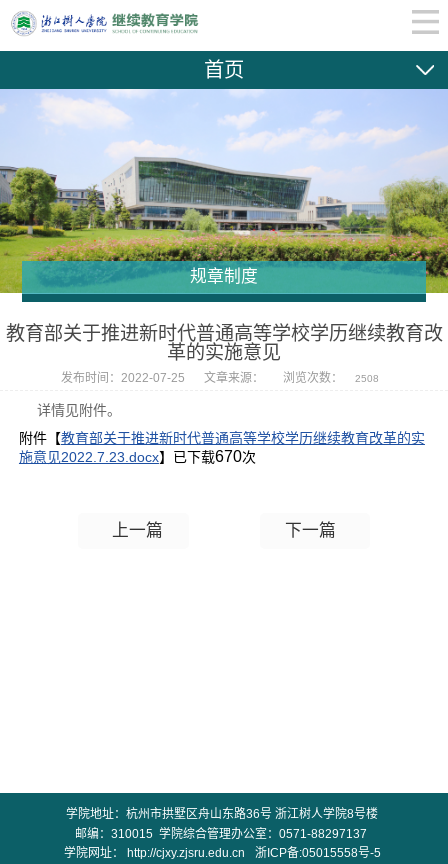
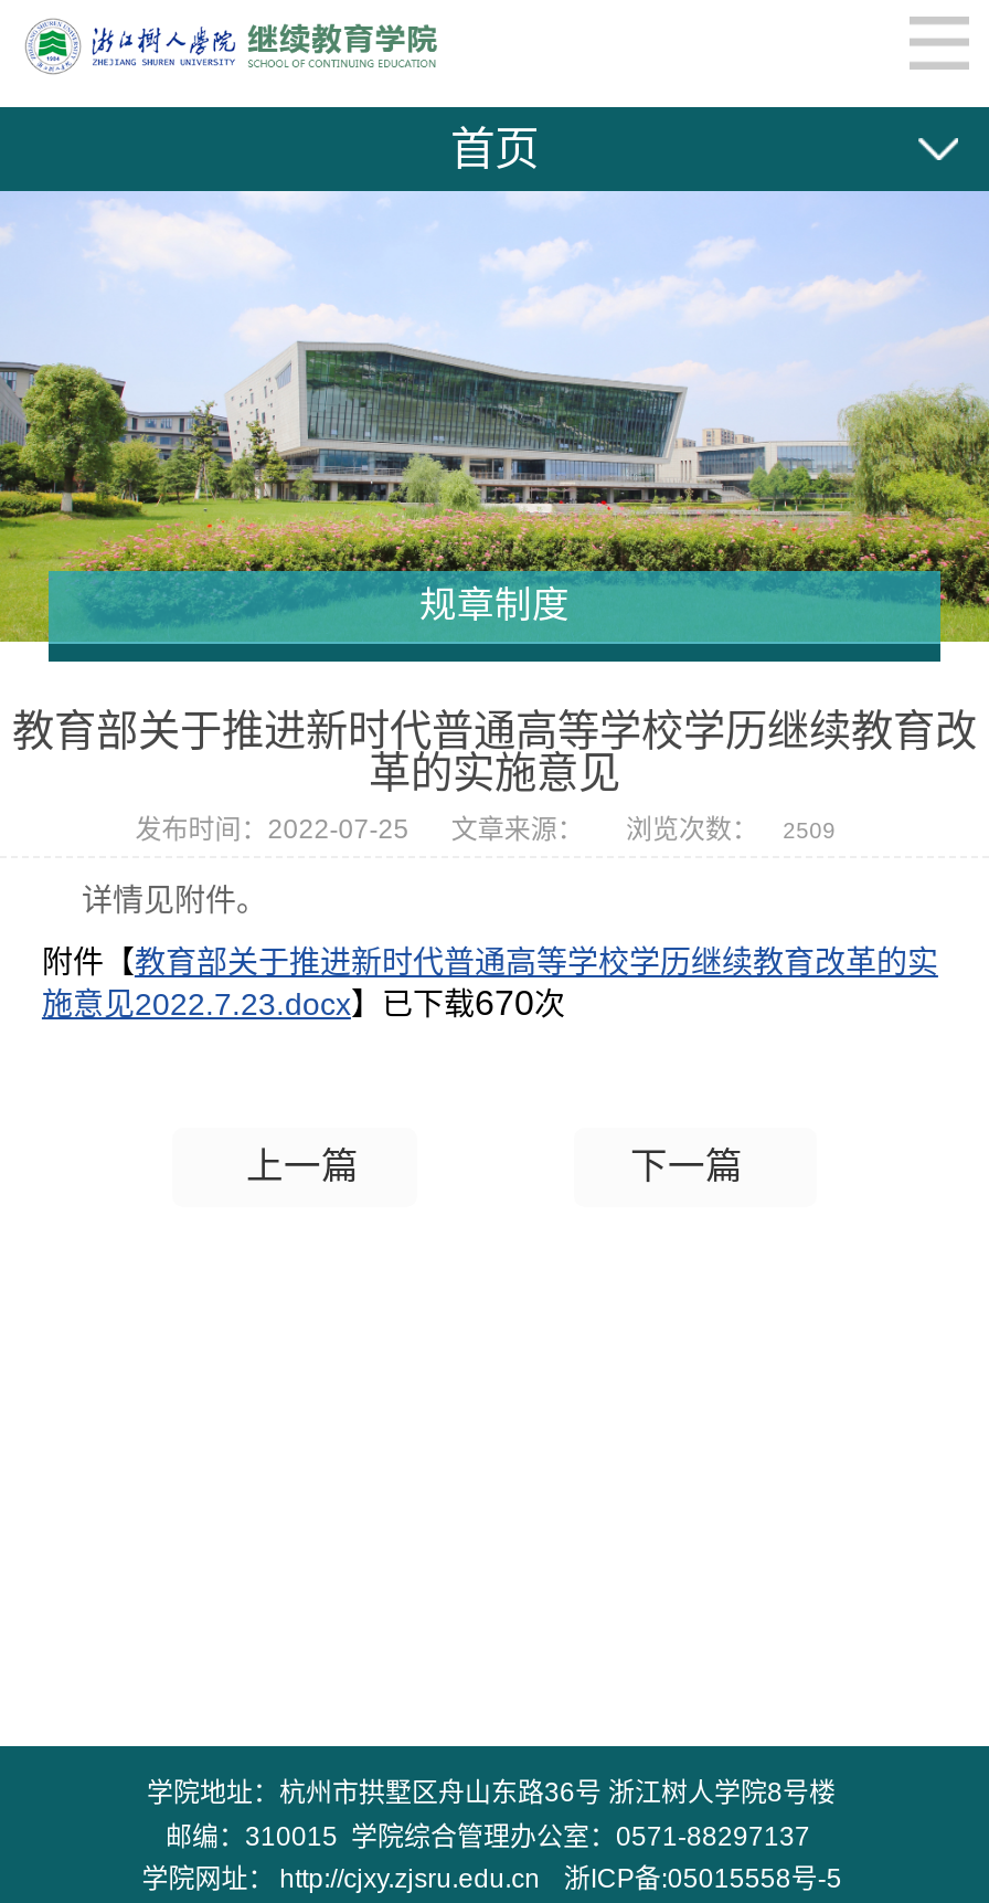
- 发布时间：2022-07-25 文章来源： 浏览次数： 2508
+ 发布时间：2022-07-25 文章来源： 浏览次数： 2509
